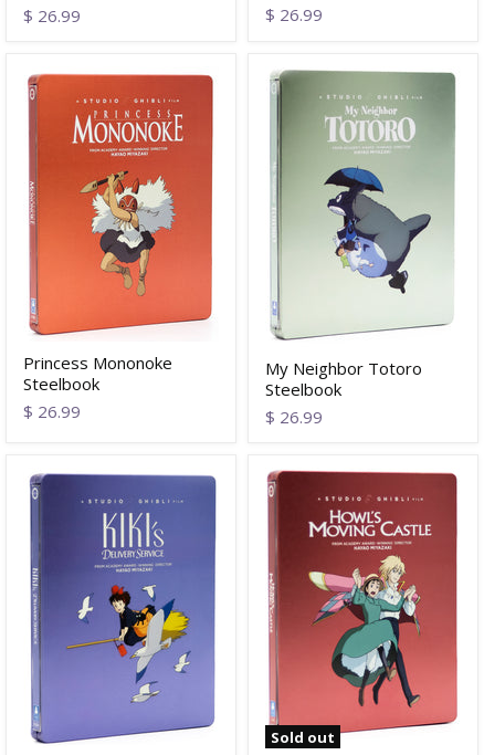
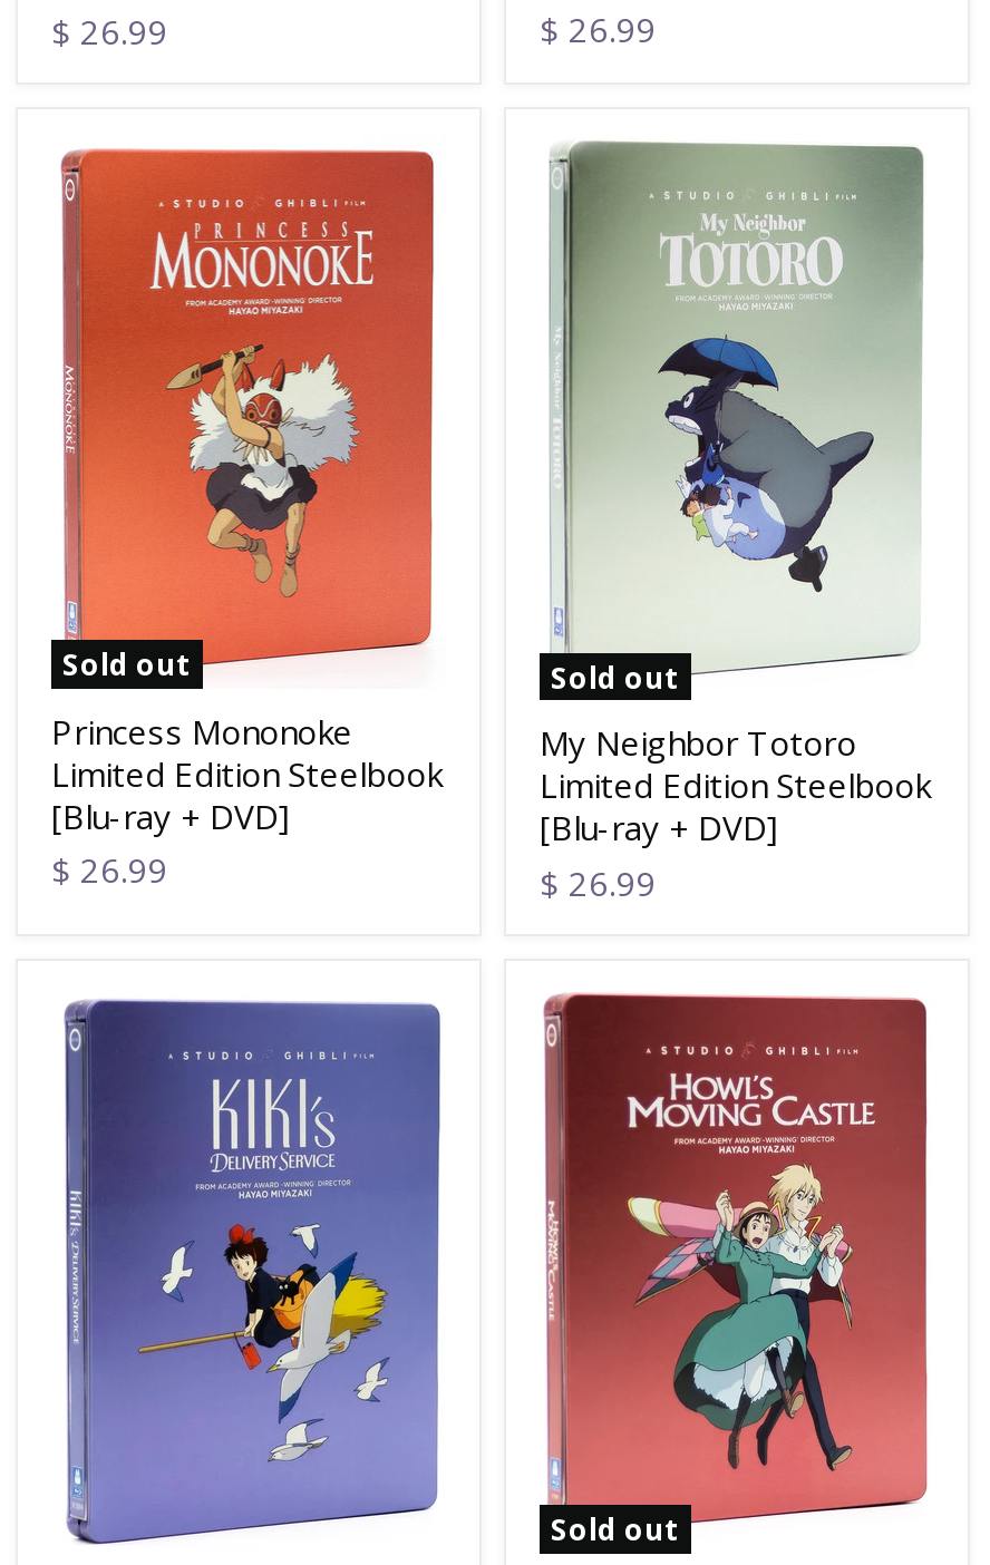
+ Sold out

+ Sold out

- Steelbook
+ Limited Edition Steelbook
+ [Blu-ray + DVD]

- Steelbook
+ Limited Edition Steelbook
+ [Blu-ray + DVD]
